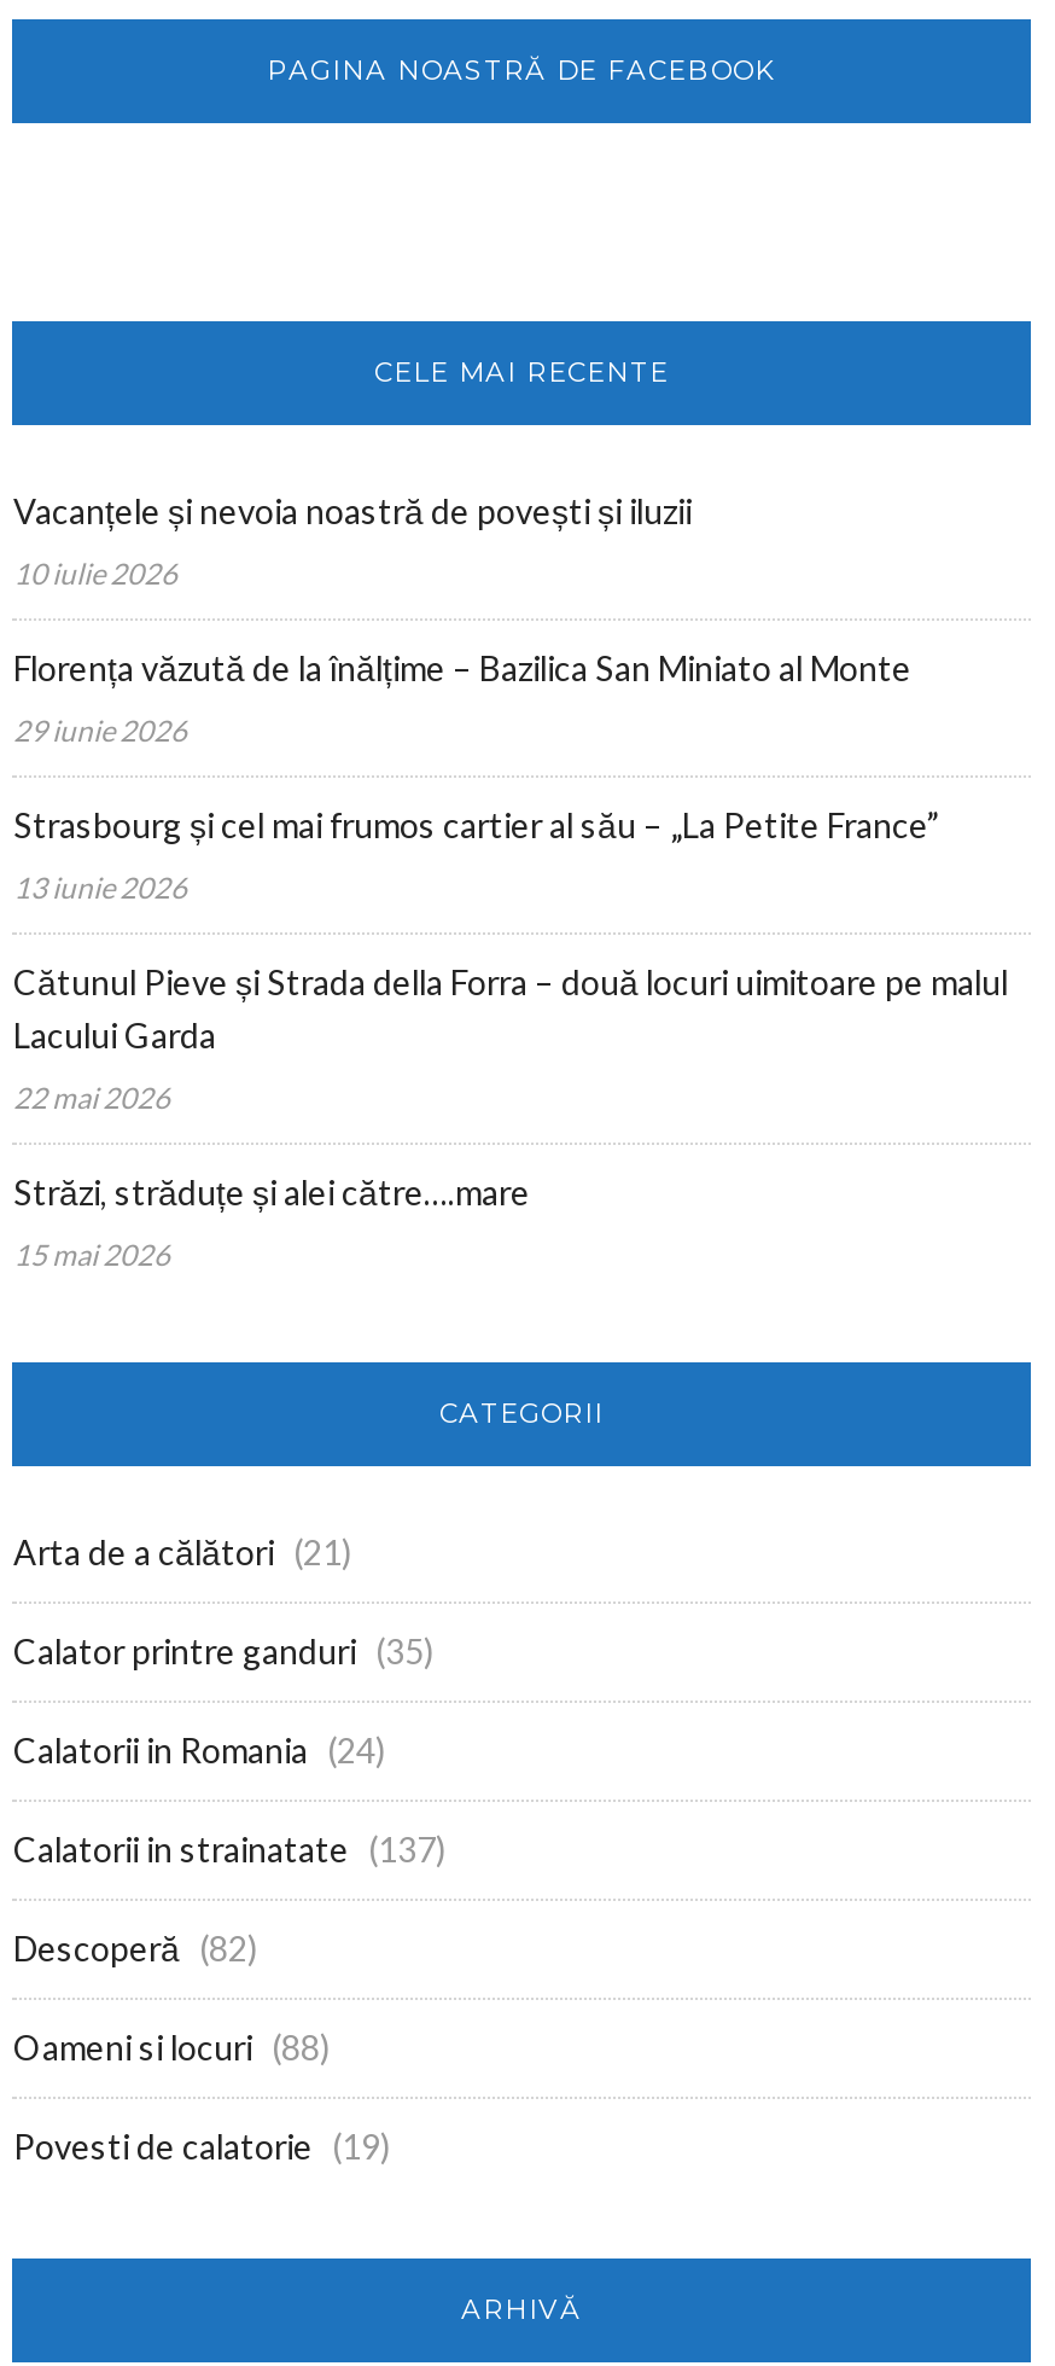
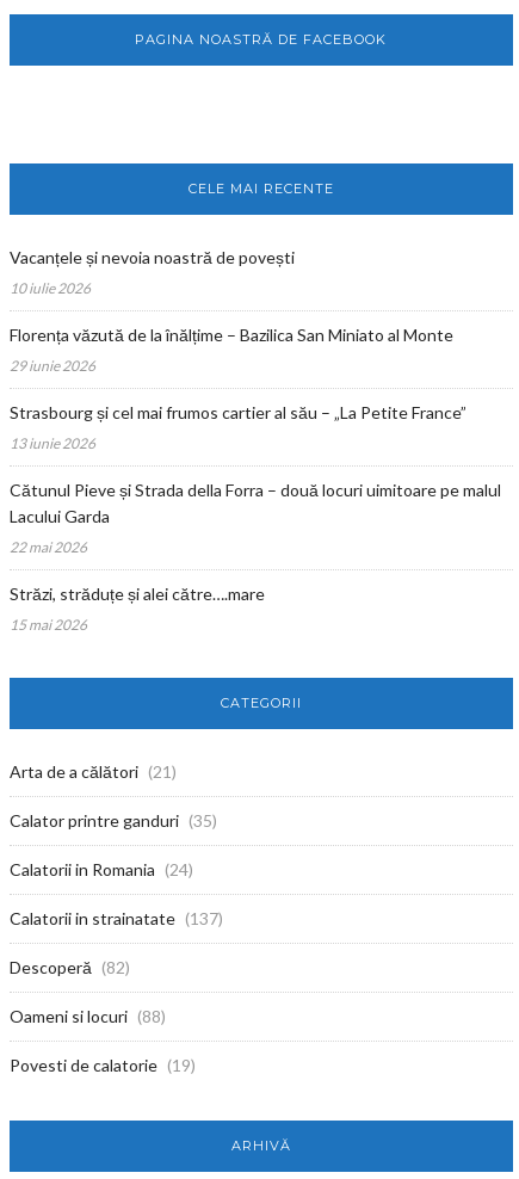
- Vacanțele și nevoia noastră de povești și iluzii
+ Vacanțele și nevoia noastră de povești
